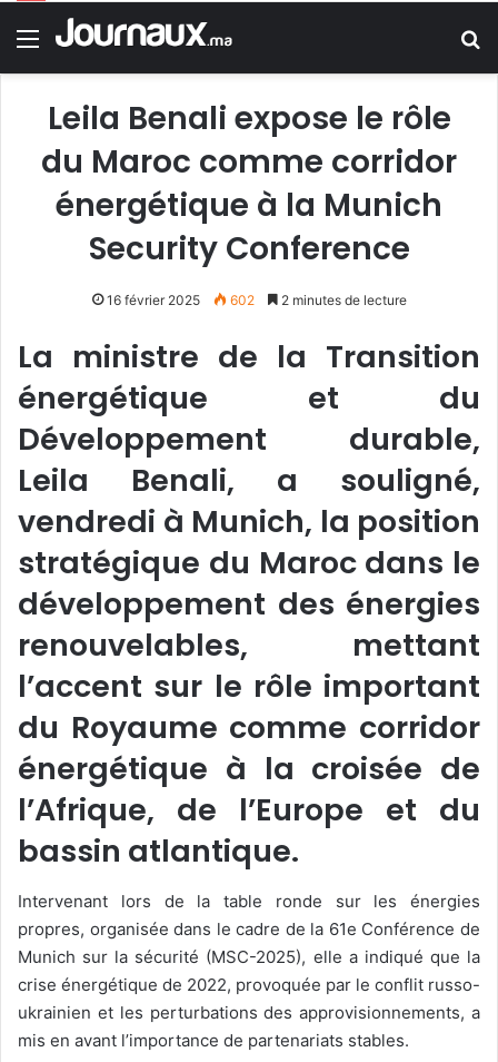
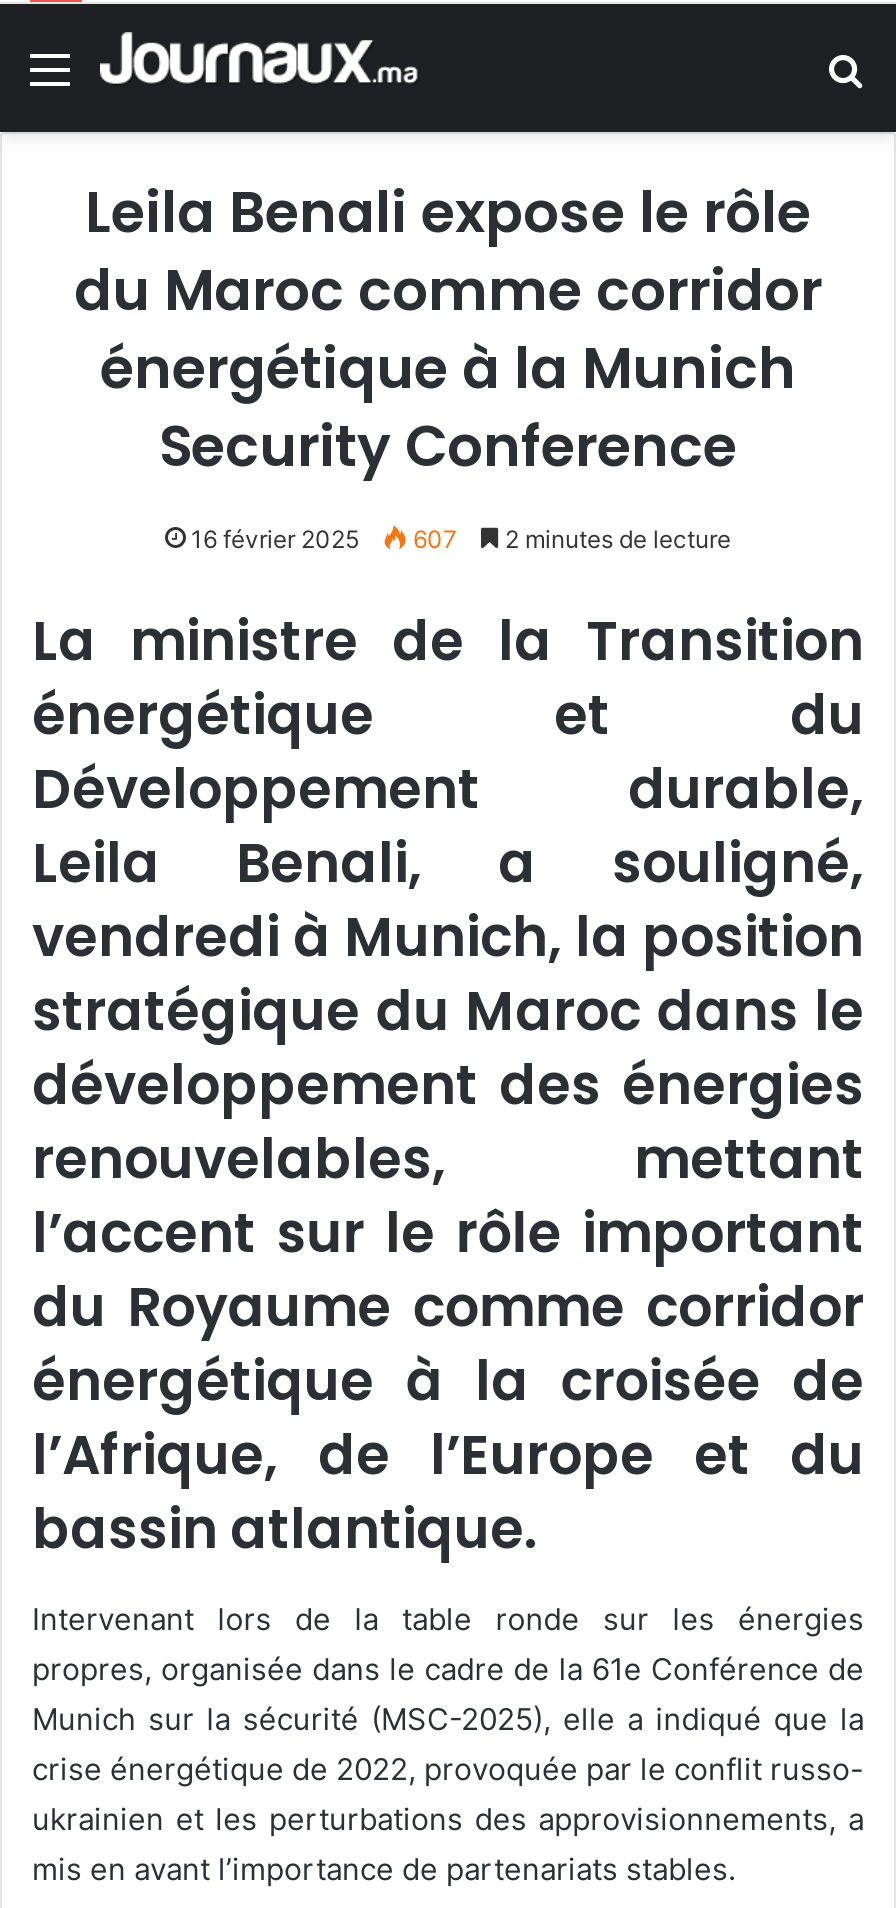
- 16 février 2025 602 2 minutes de lecture
+ 16 février 2025 607 2 minutes de lecture
